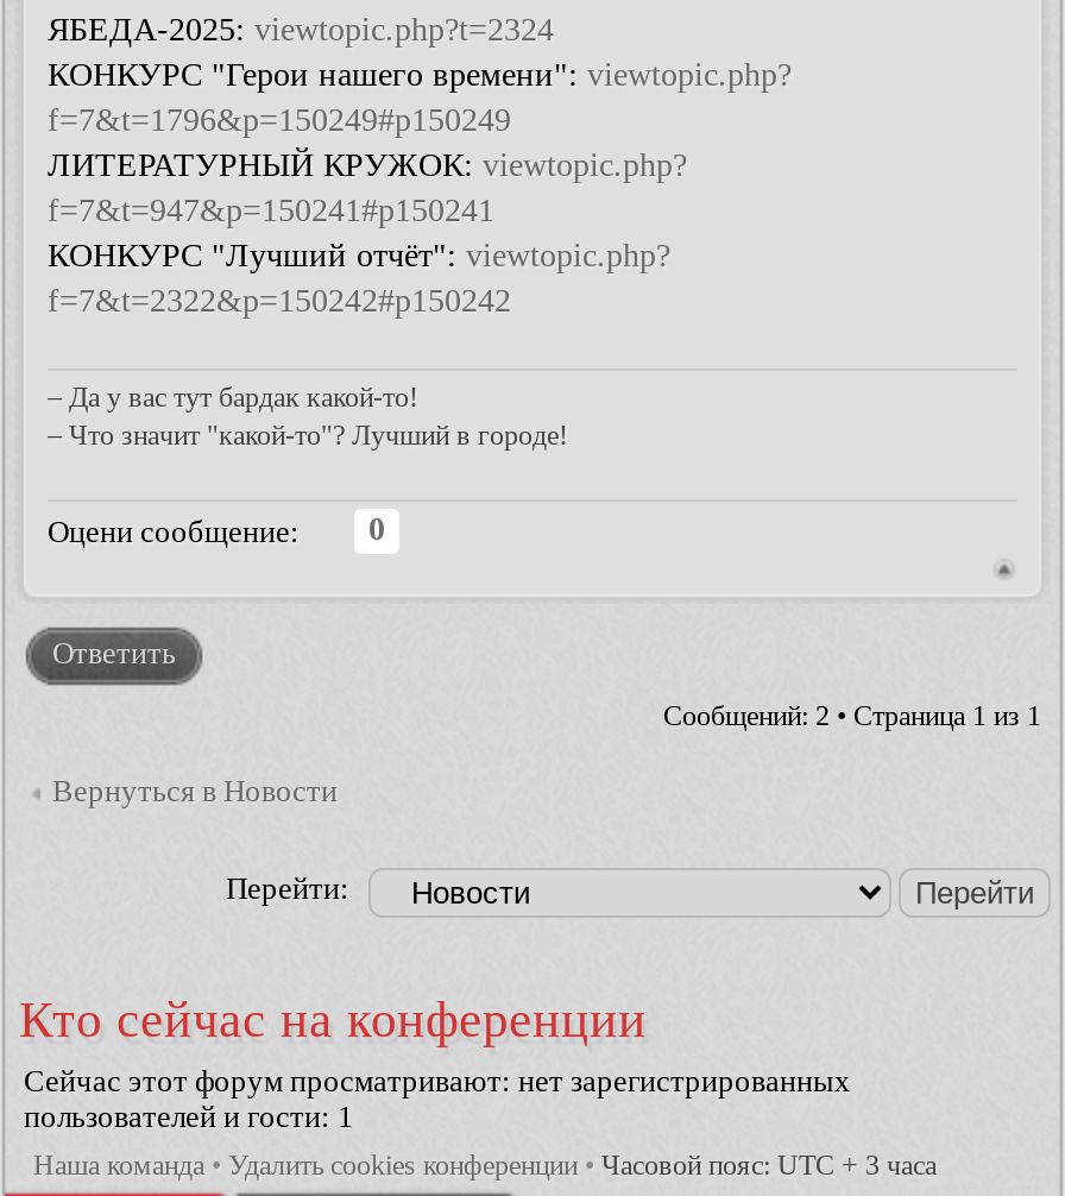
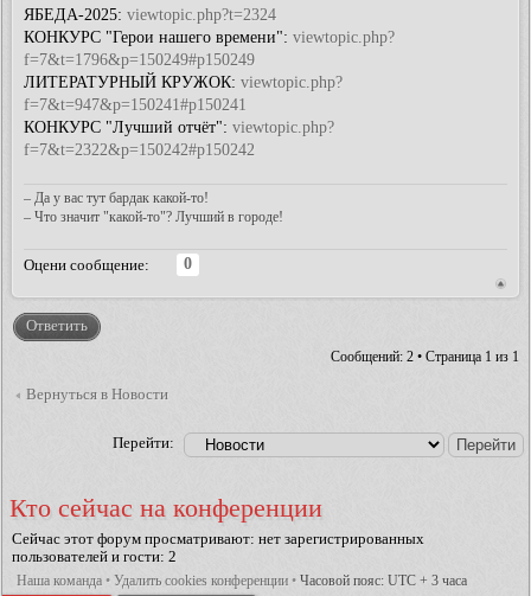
- пользователей и гости: 1
+ пользователей и гости: 2
